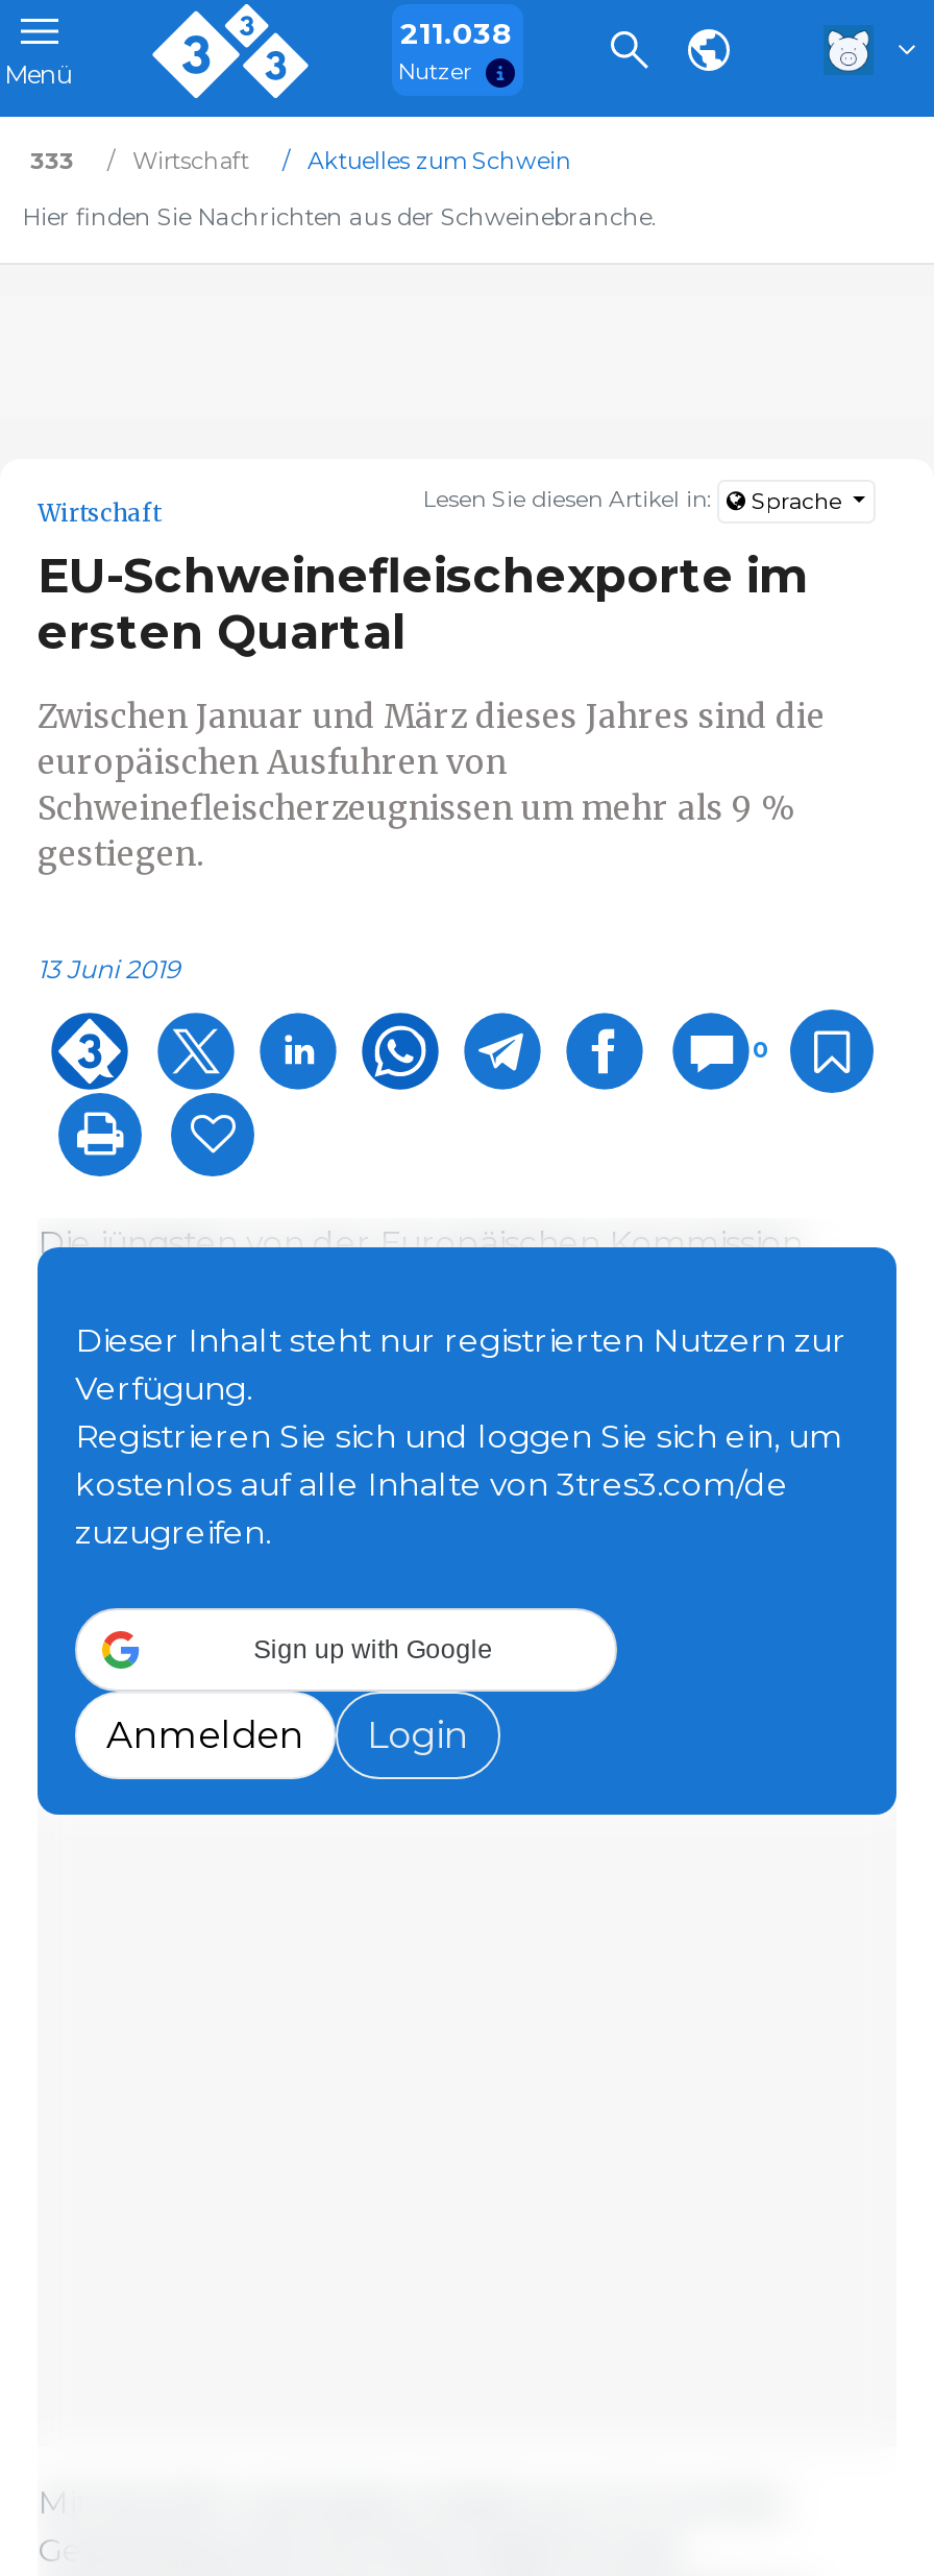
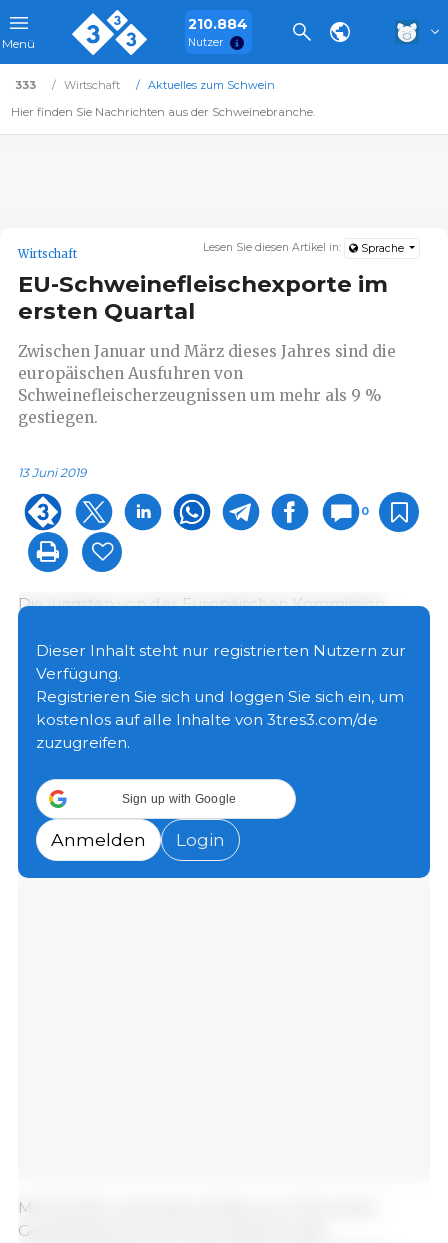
- 211.038
+ 210.884
